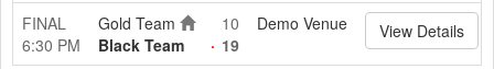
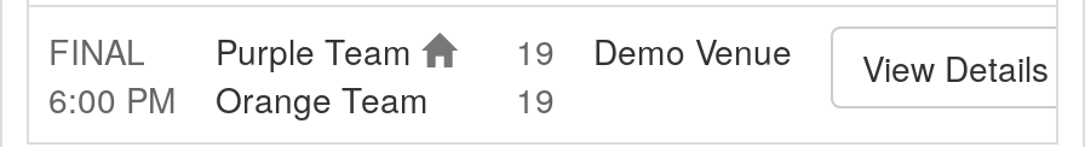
- Gold Team
+ Purple Team

- 10 Demo Venue View Details
+ 19 Demo Venue View Details

- 6:30 PM
+ 6:00 PM

- Black Team
+ Orange Team
